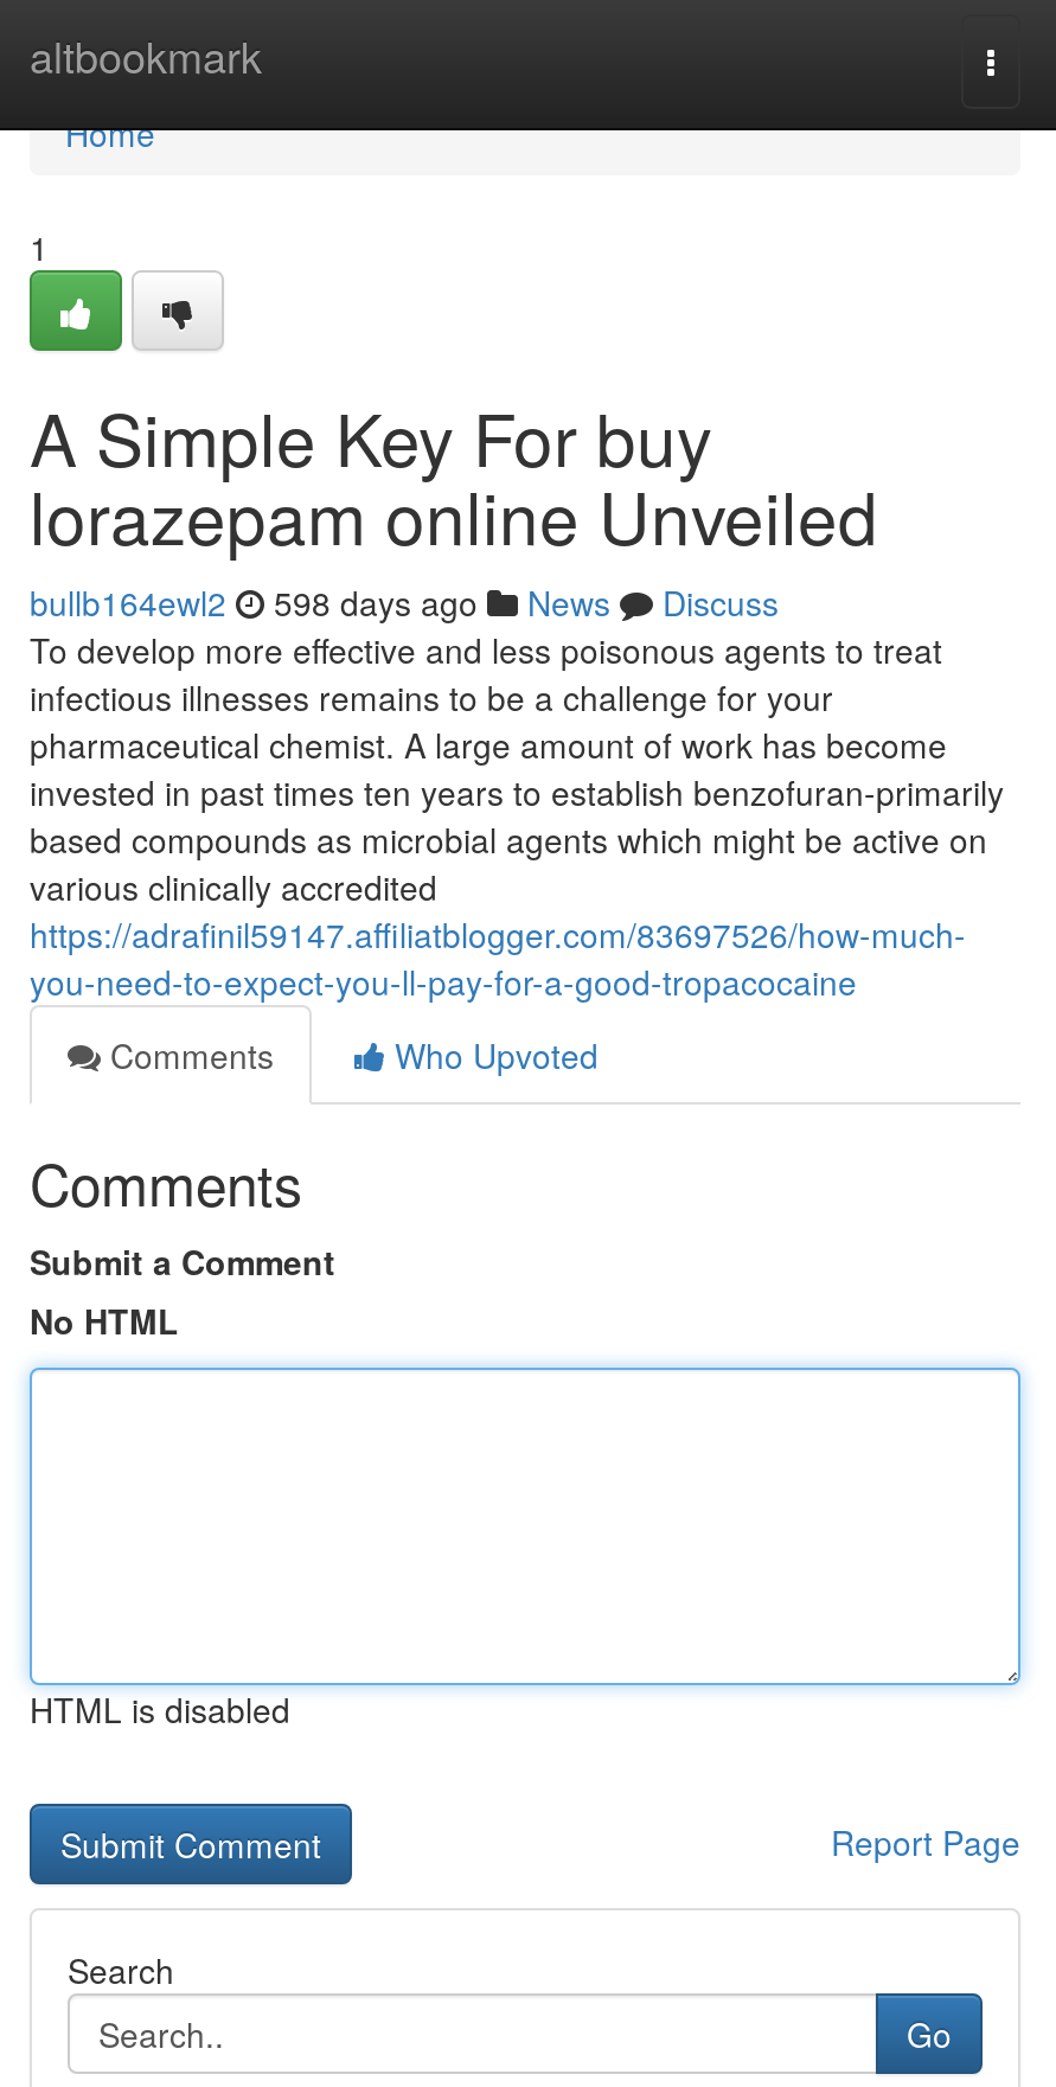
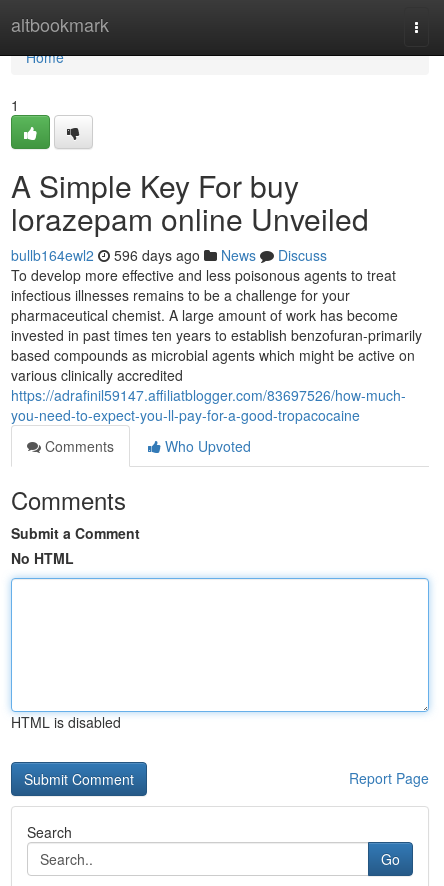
- bullb164ewl2 598 days ago News Discuss
+ bullb164ewl2 596 days ago News Discuss
